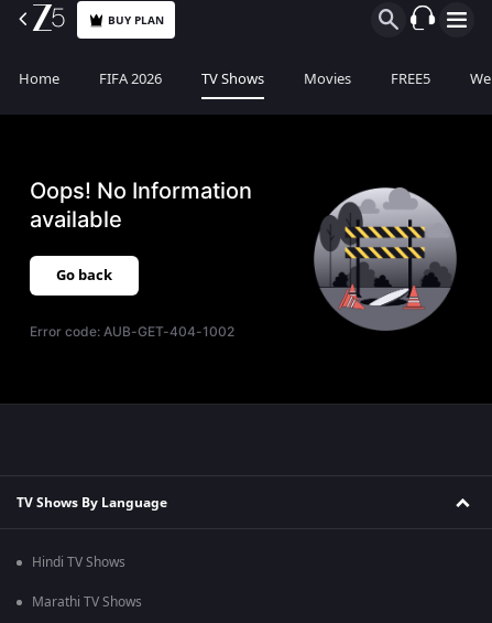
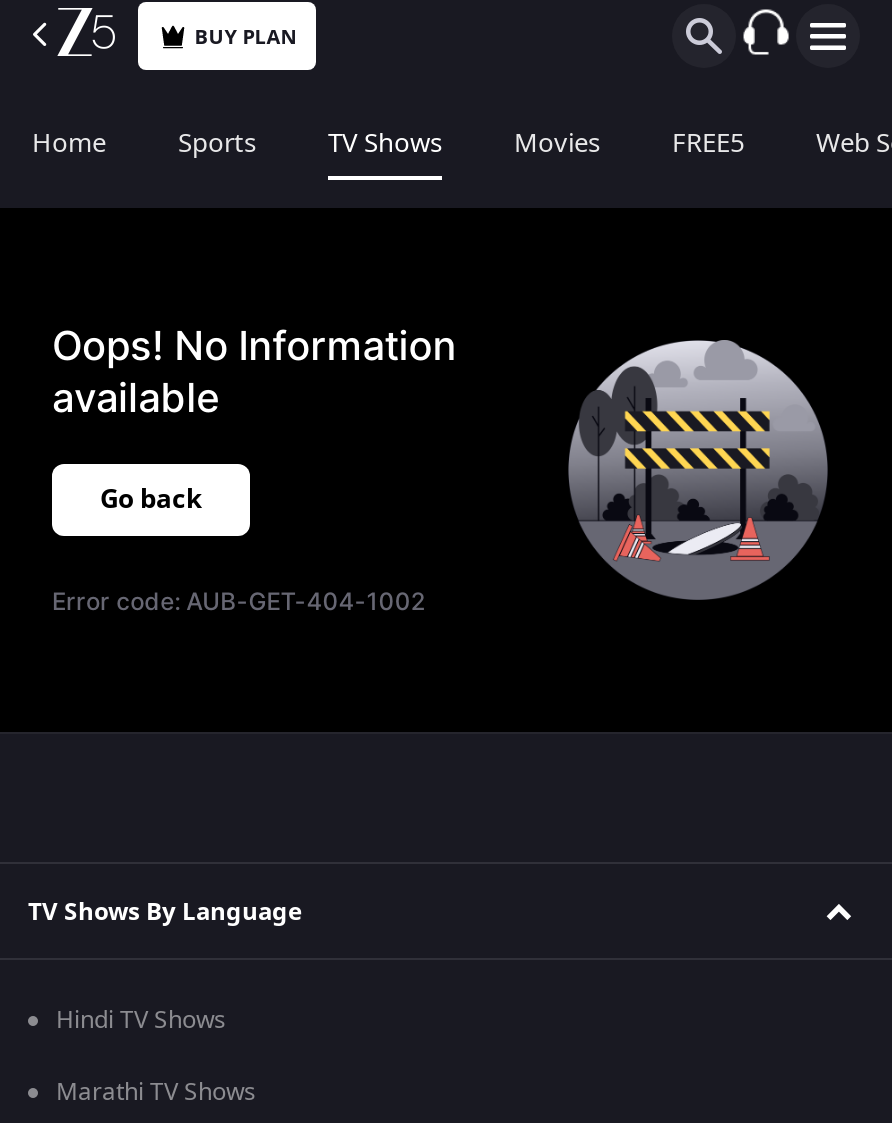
- FIFA 2026
+ Sports
